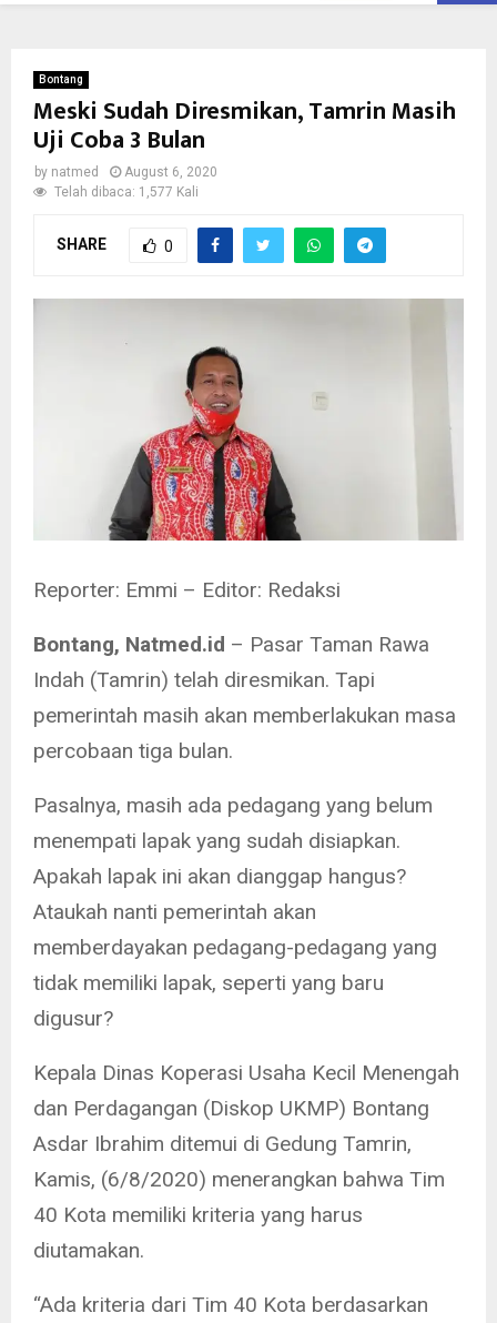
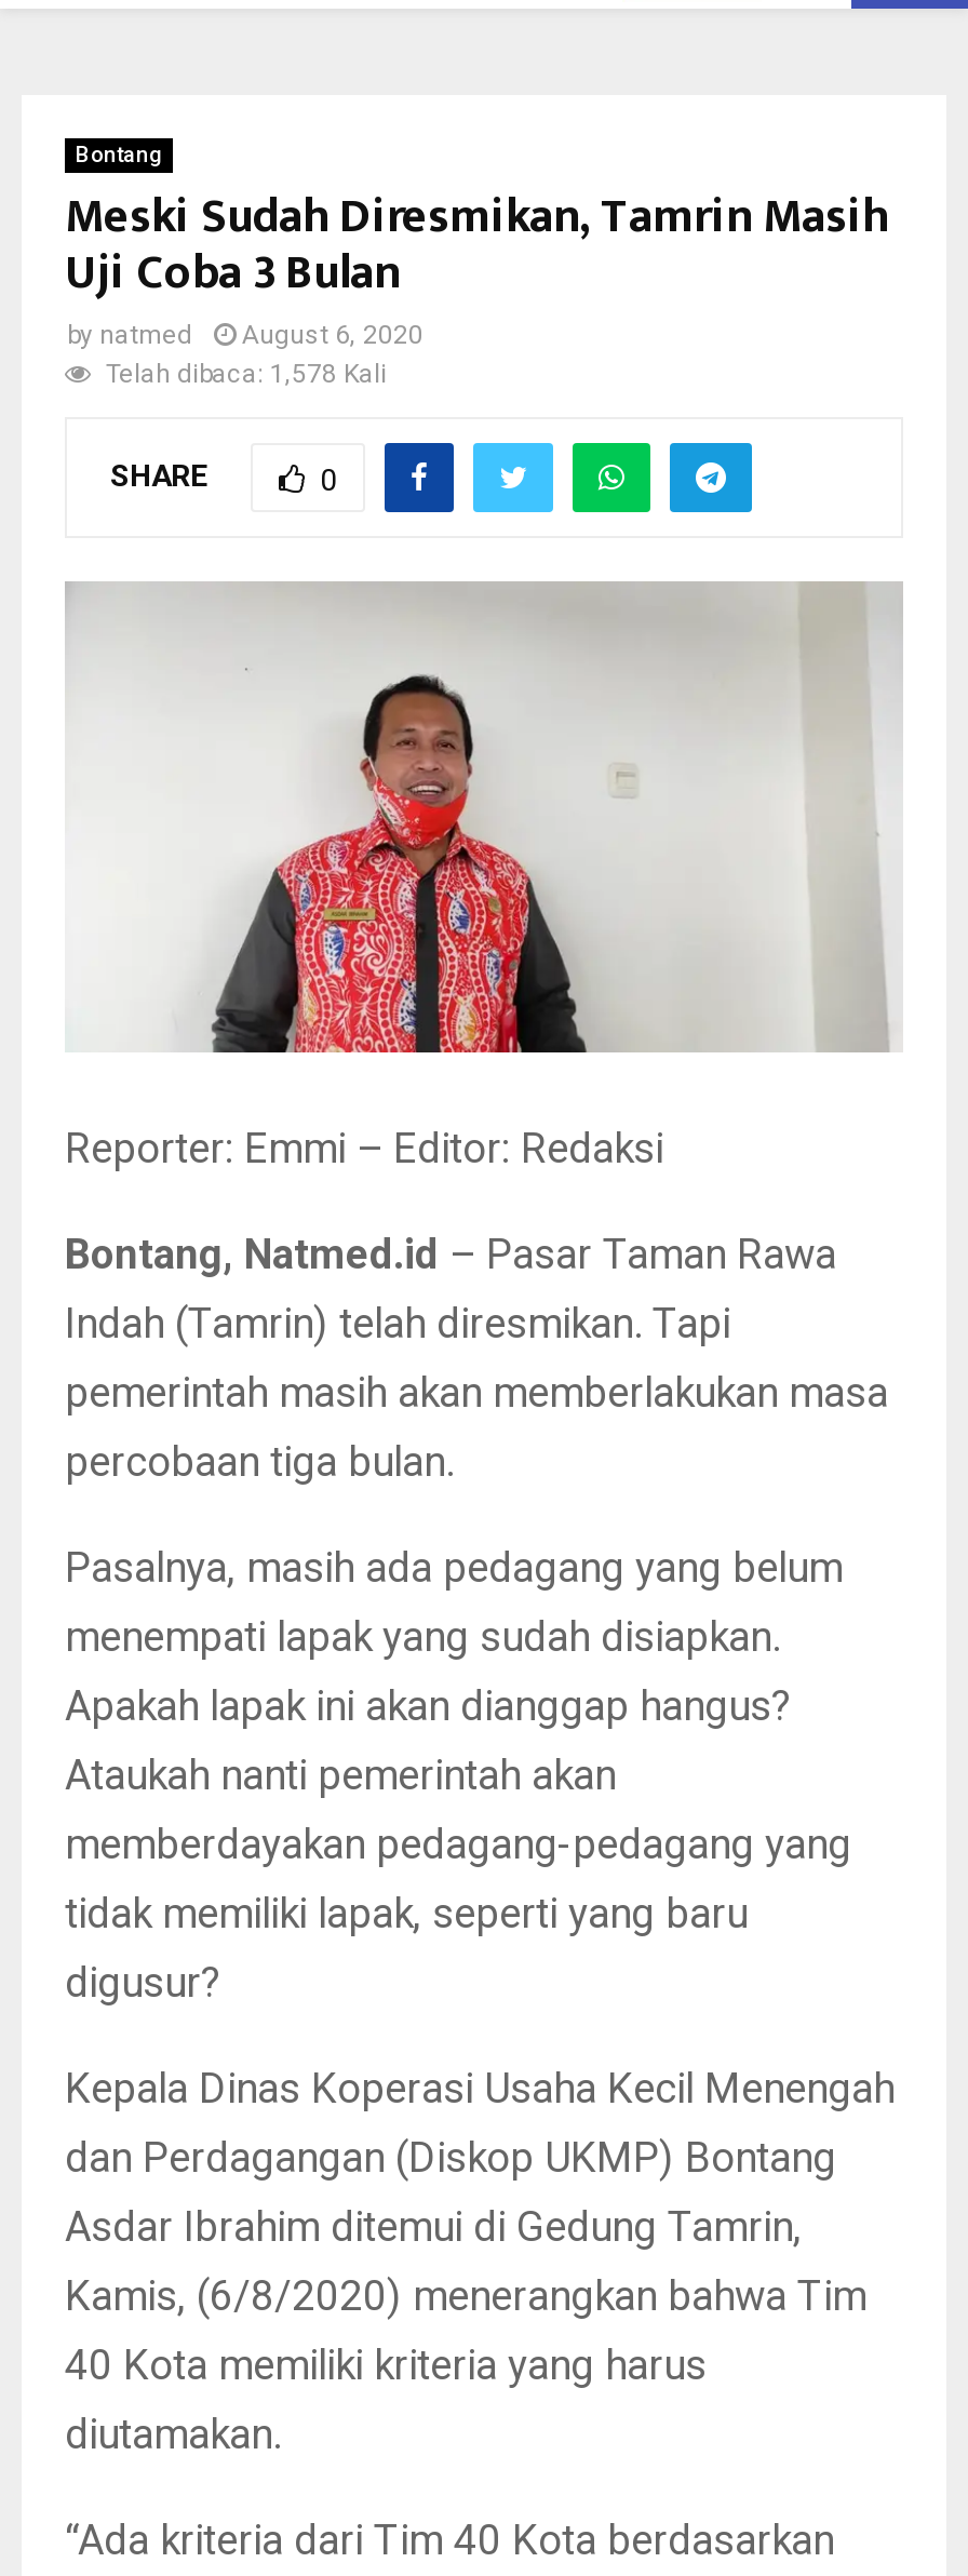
- Telah dibaca: 1,577 Kali
+ Telah dibaca: 1,578 Kali
